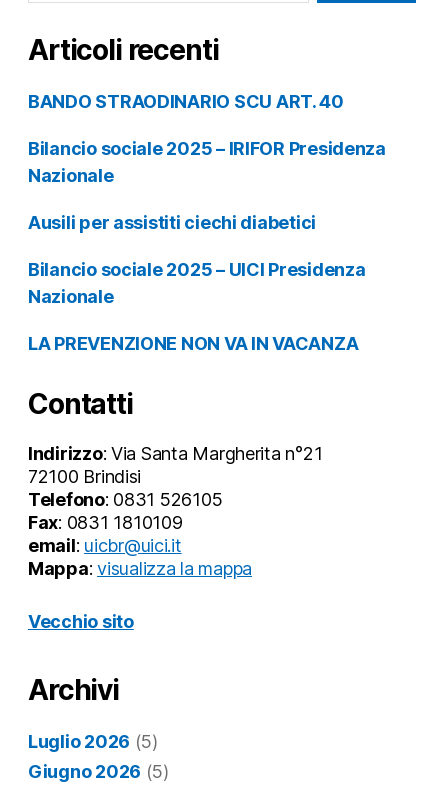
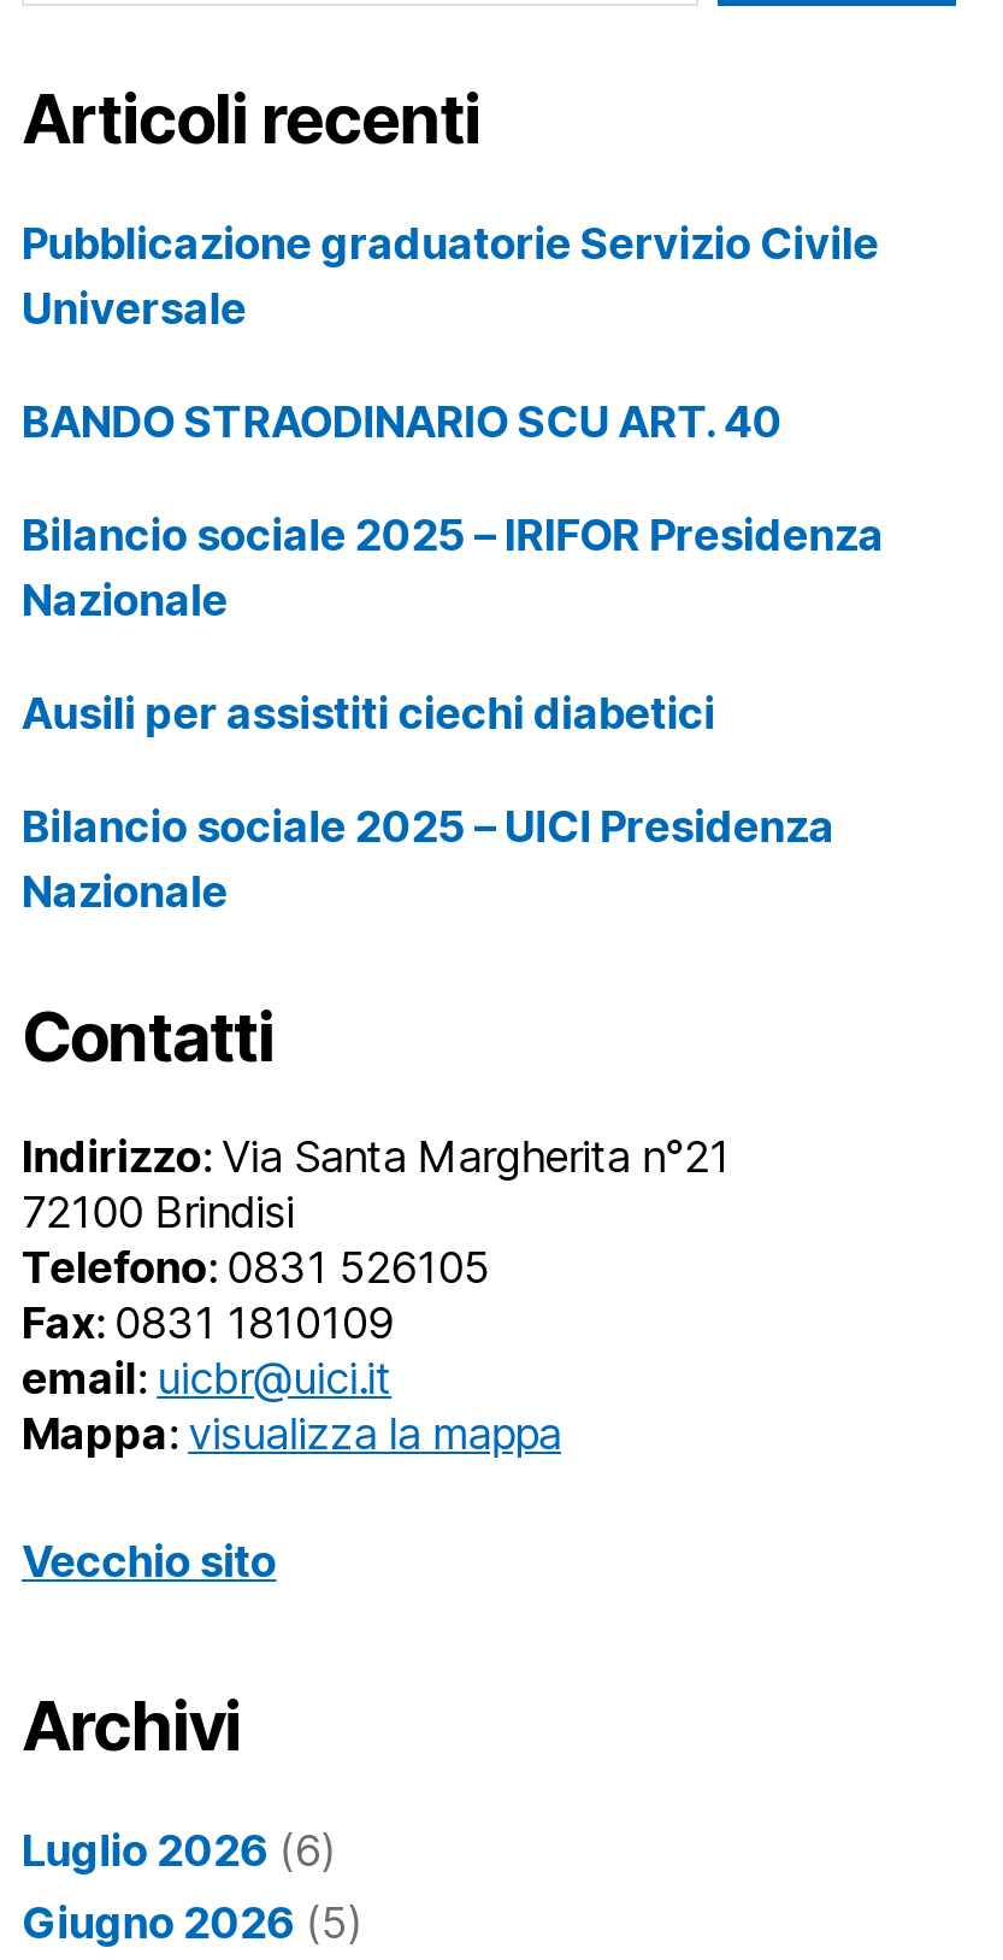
+ Pubblicazione graduatorie Servizio Civile
+ Universale

moved down: BANDO STRAODINARIO SCU ART. 40 | Bilancio sociale 2025 – IRIFOR Presidenza | Nazionale | Ausili per assistiti ciechi diabetici | Bilancio sociale 2025 – UICI Presidenza | Nazionale

- LA PREVENZIONE NON VA IN VACANZA

- Luglio 2026 (5)
+ Luglio 2026 (6)
